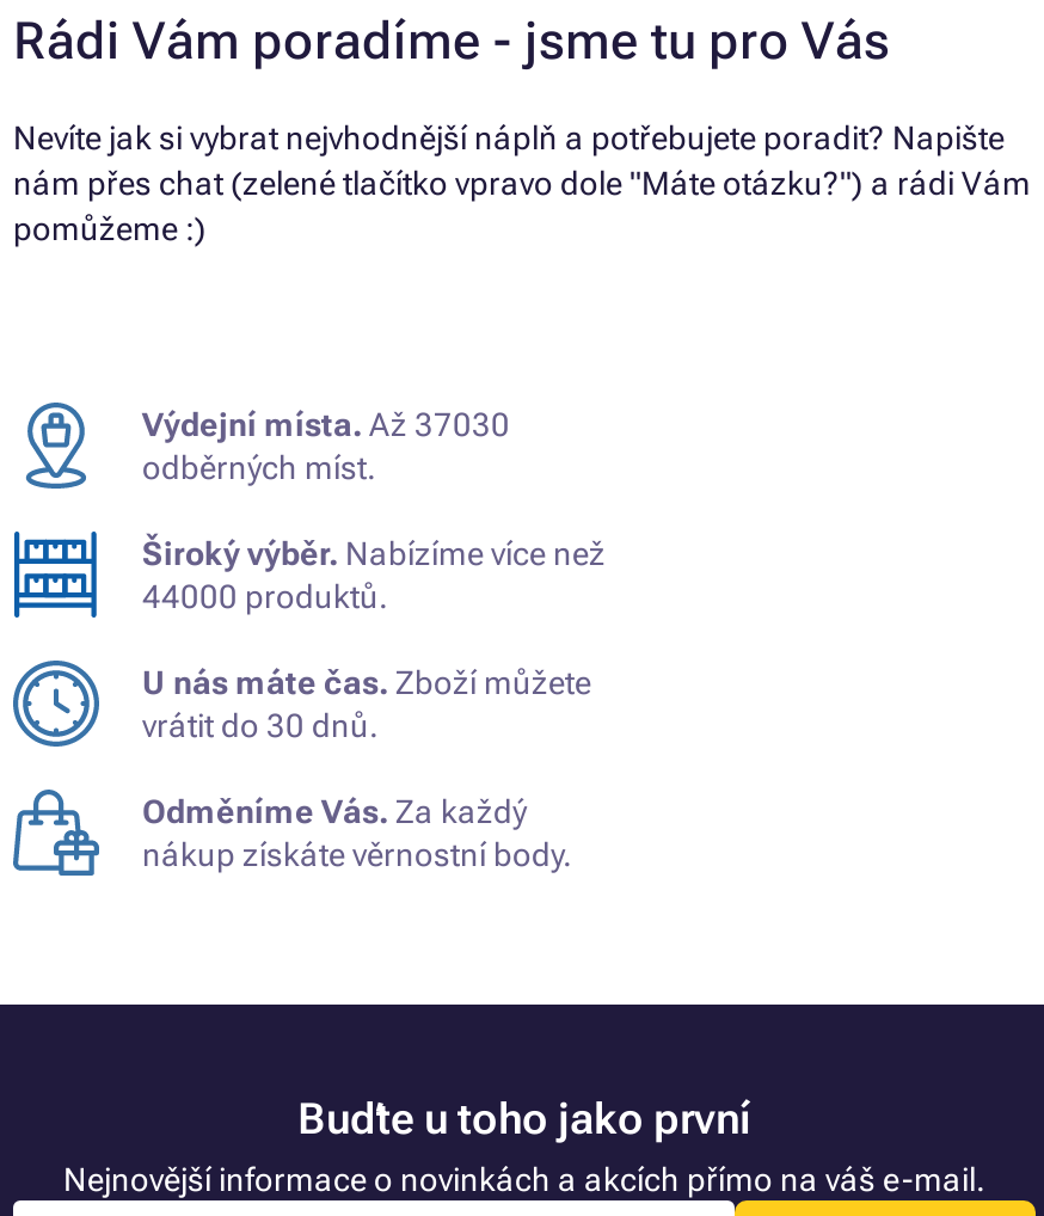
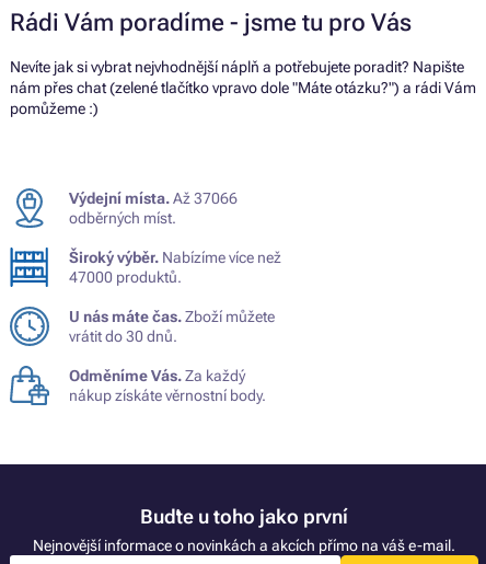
- Výdejní místa. Až 37030
+ Výdejní místa. Až 37066

- 44000 produktů.
+ 47000 produktů.
